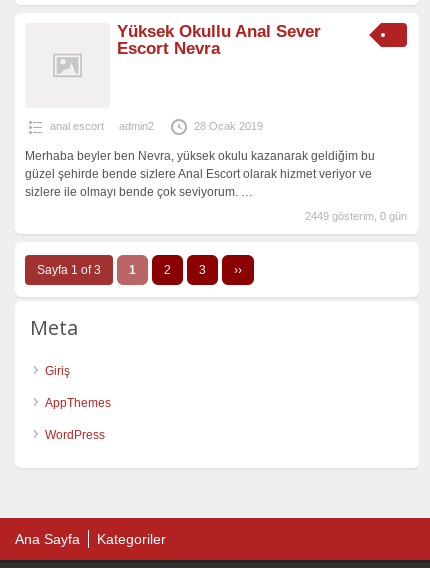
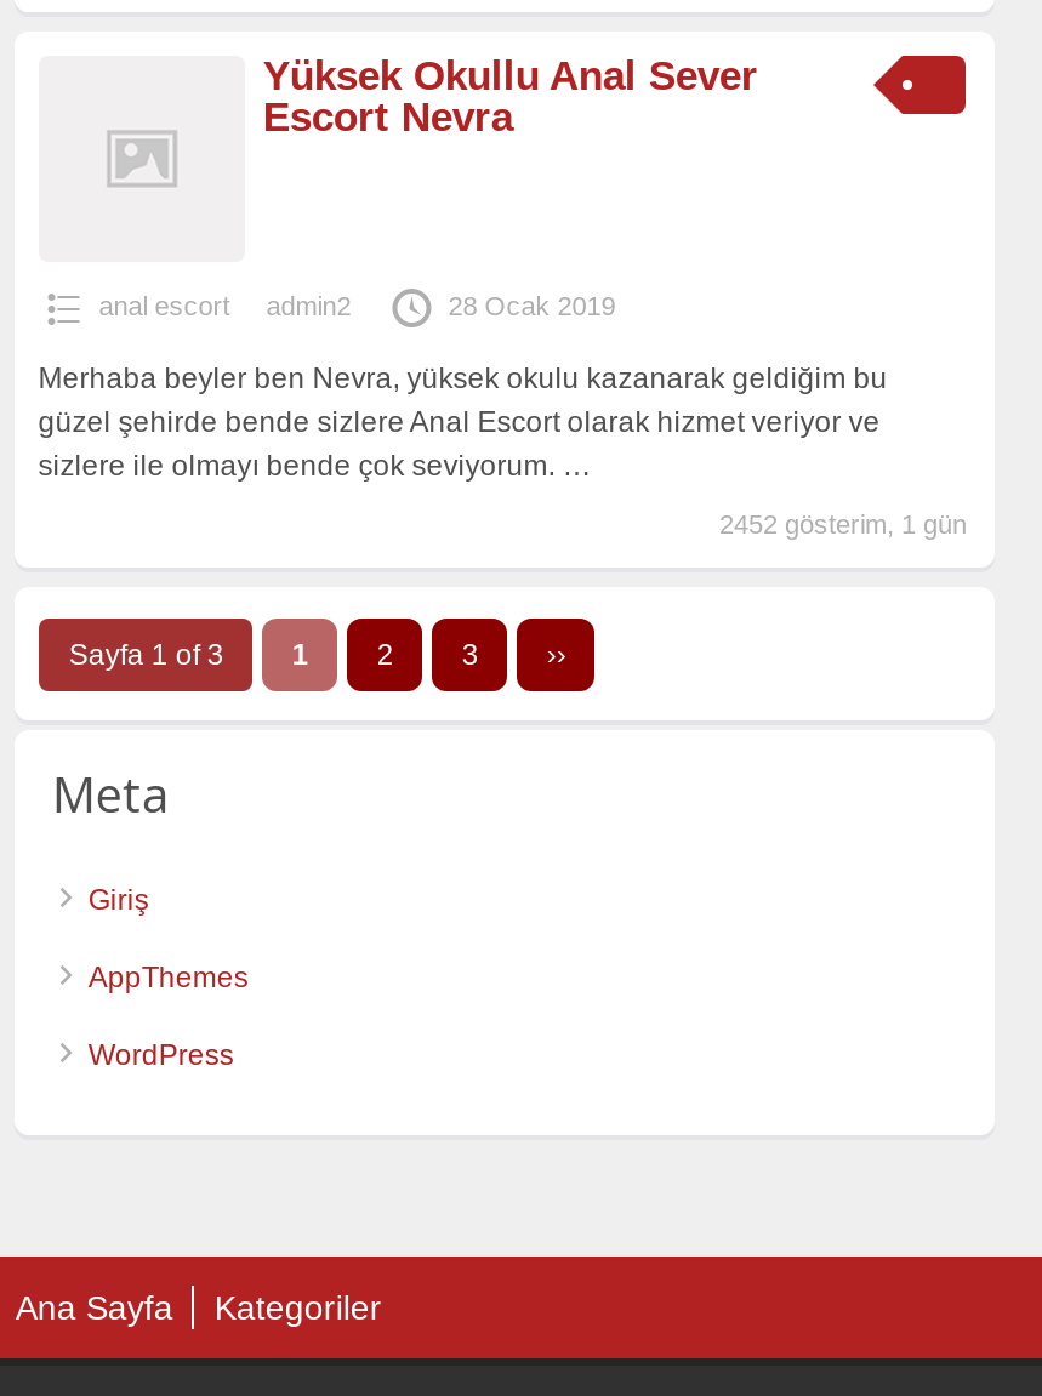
- 2449 gösterim, 0 gün
+ 2452 gösterim, 1 gün
